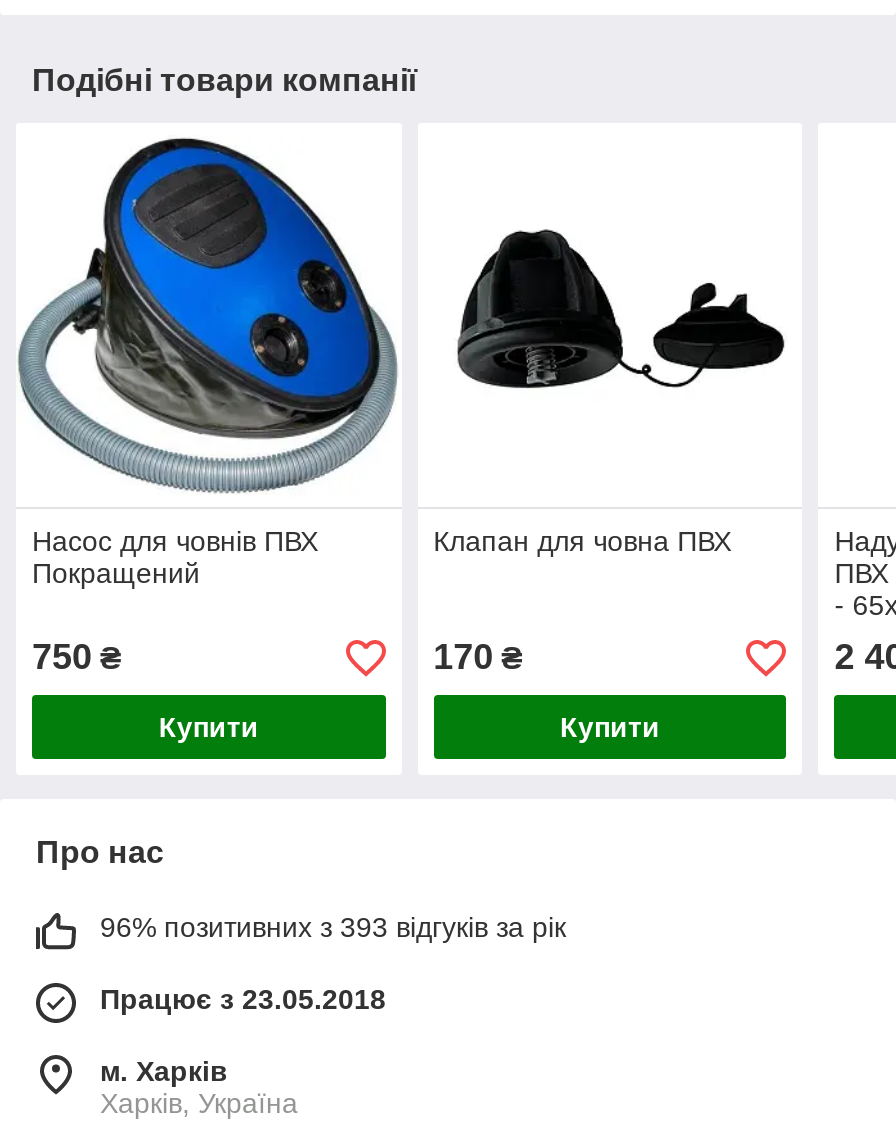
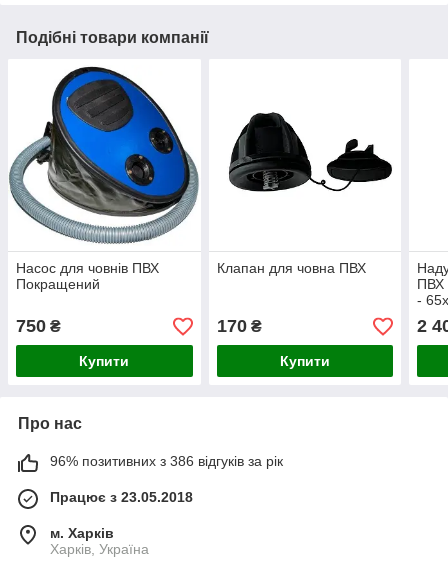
- 96% позитивних з 393 відгуків за рік
+ 96% позитивних з 386 відгуків за рік
